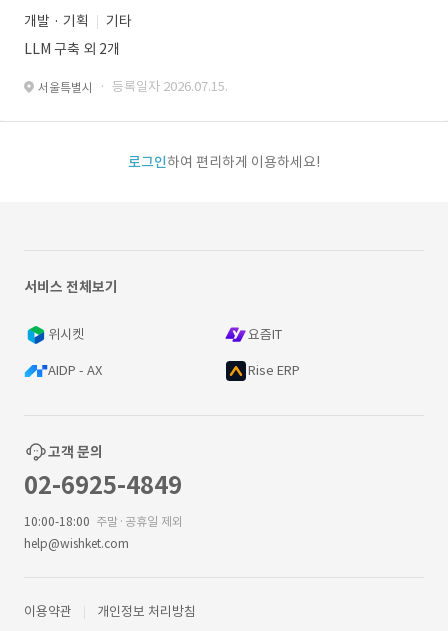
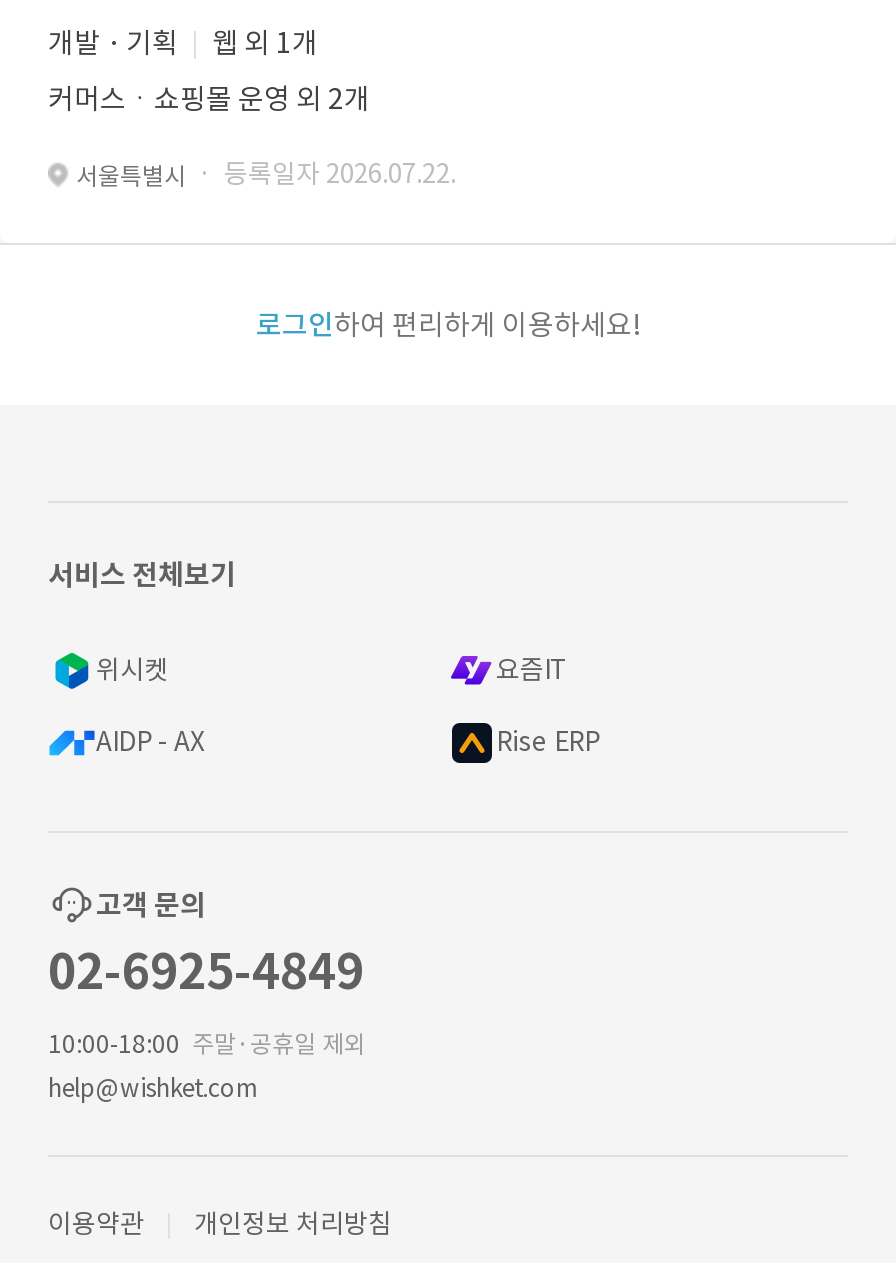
- 기타
+ 웹 외 1개

- LLM 구축 외 2개
+ 커머스ㆍ쇼핑몰 운영 외 2개

- 서울특별시 · 등록일자 2026.07.15.
+ 서울특별시 · 등록일자 2026.07.22.
